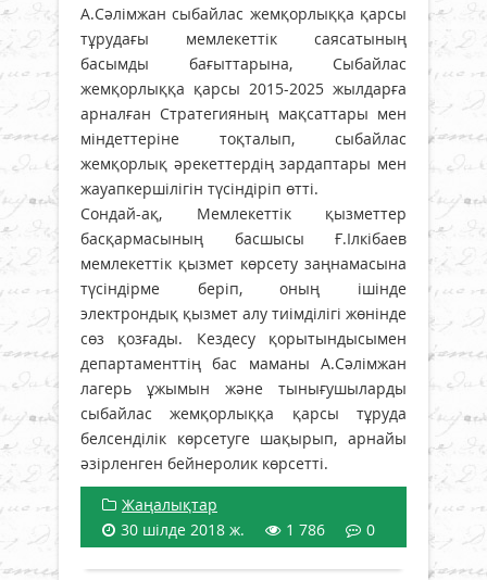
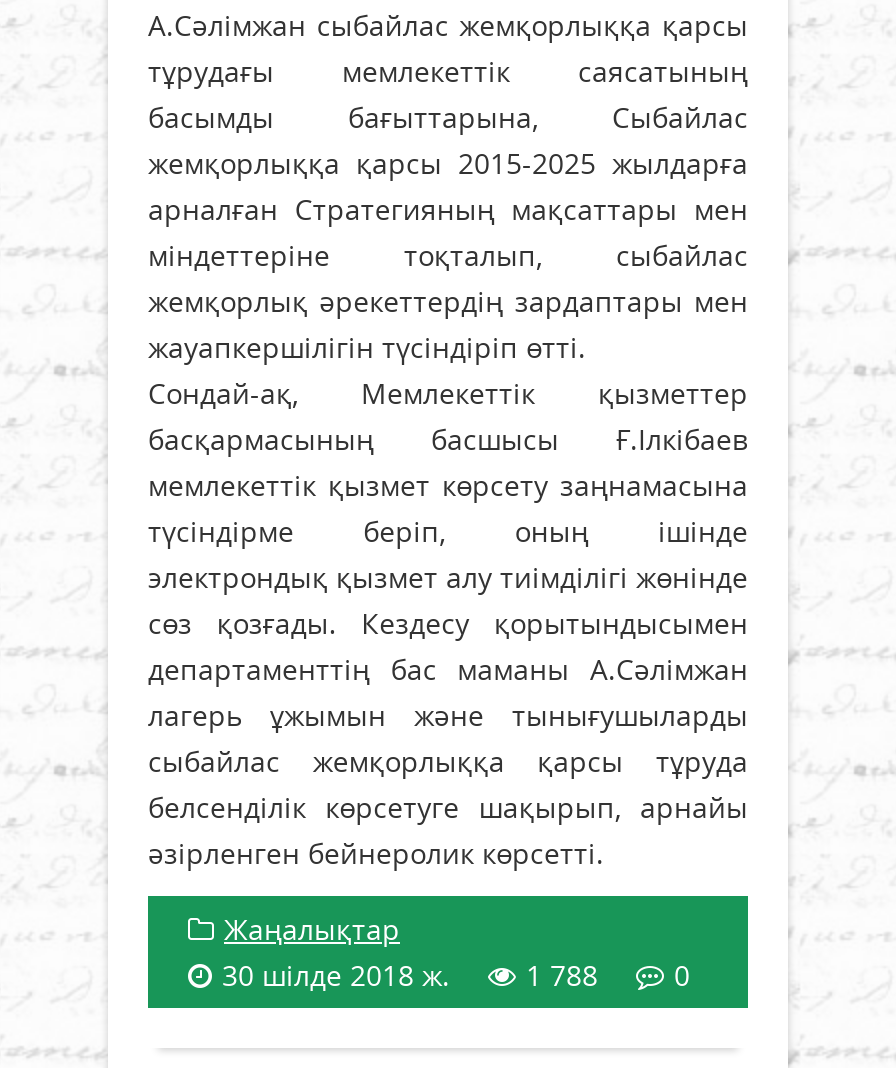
- 30 шілде 2018 ж. 1 786 0
+ 30 шілде 2018 ж. 1 788 0
